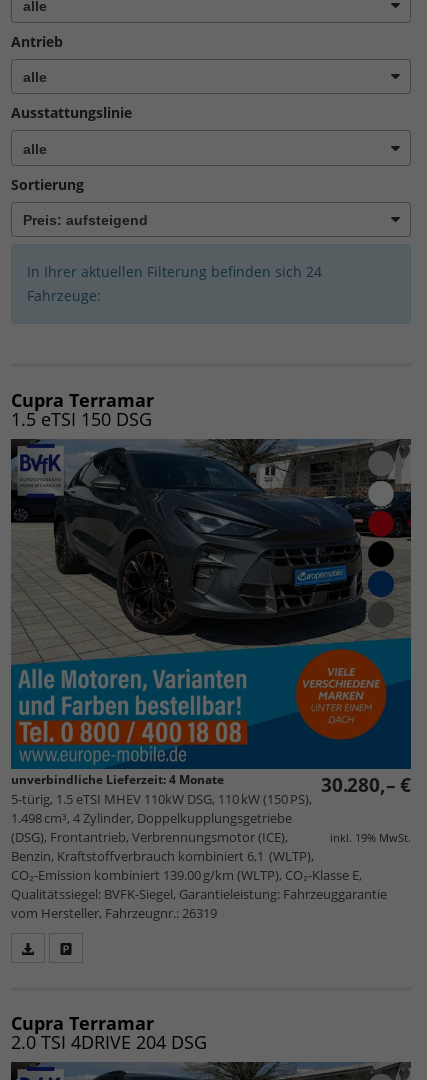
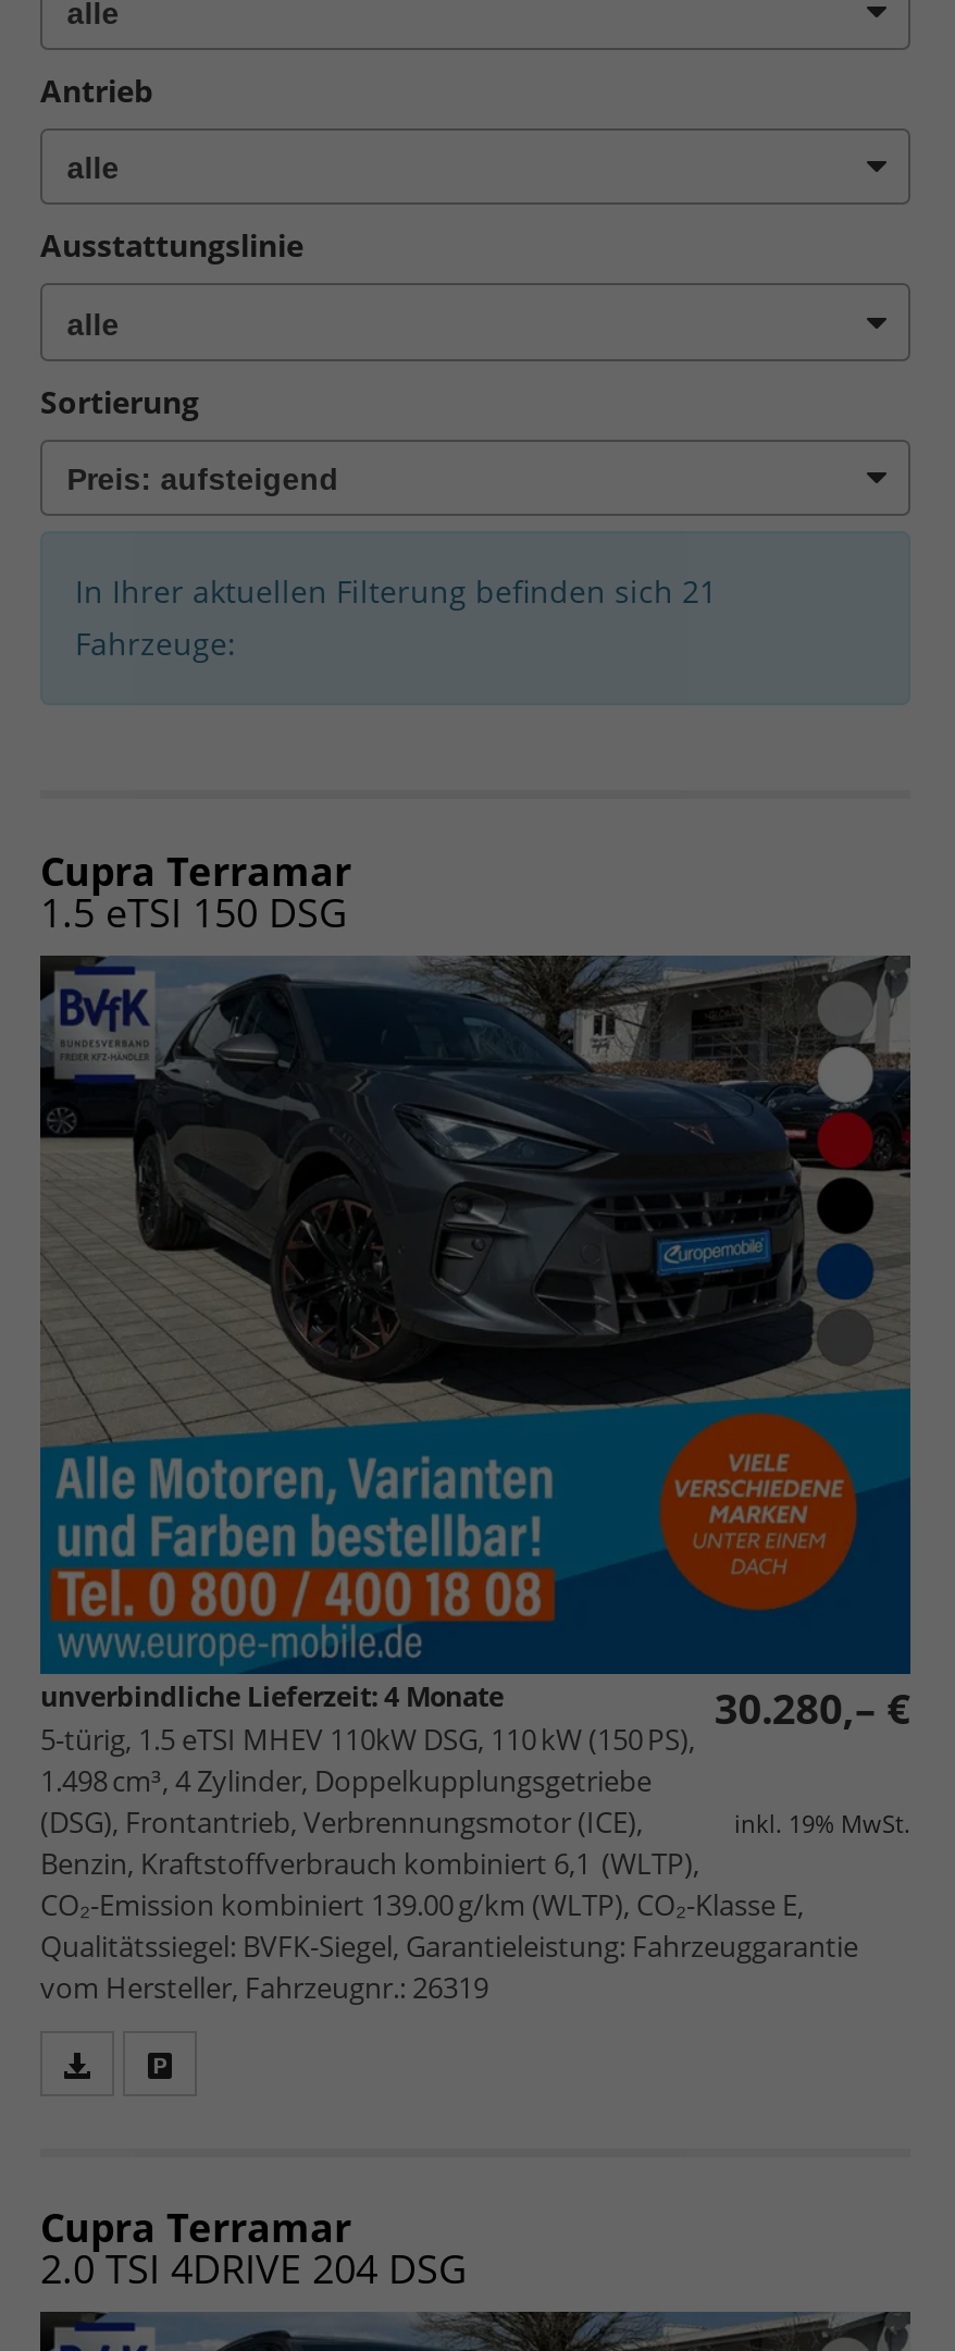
- In Ihrer aktuellen Filterung befinden sich 24
+ In Ihrer aktuellen Filterung befinden sich 21
